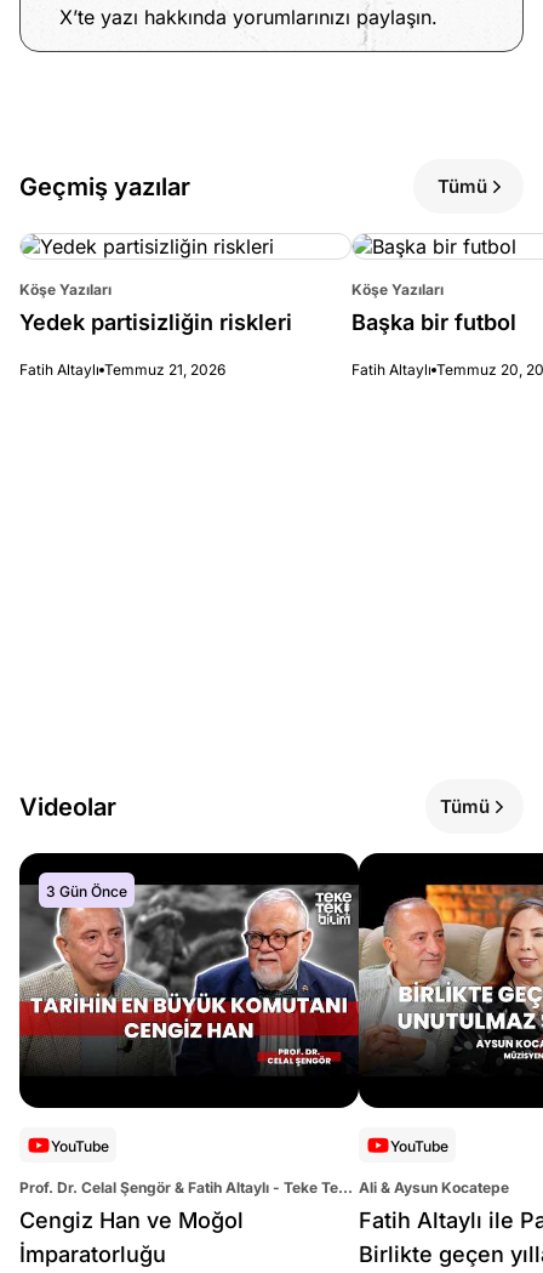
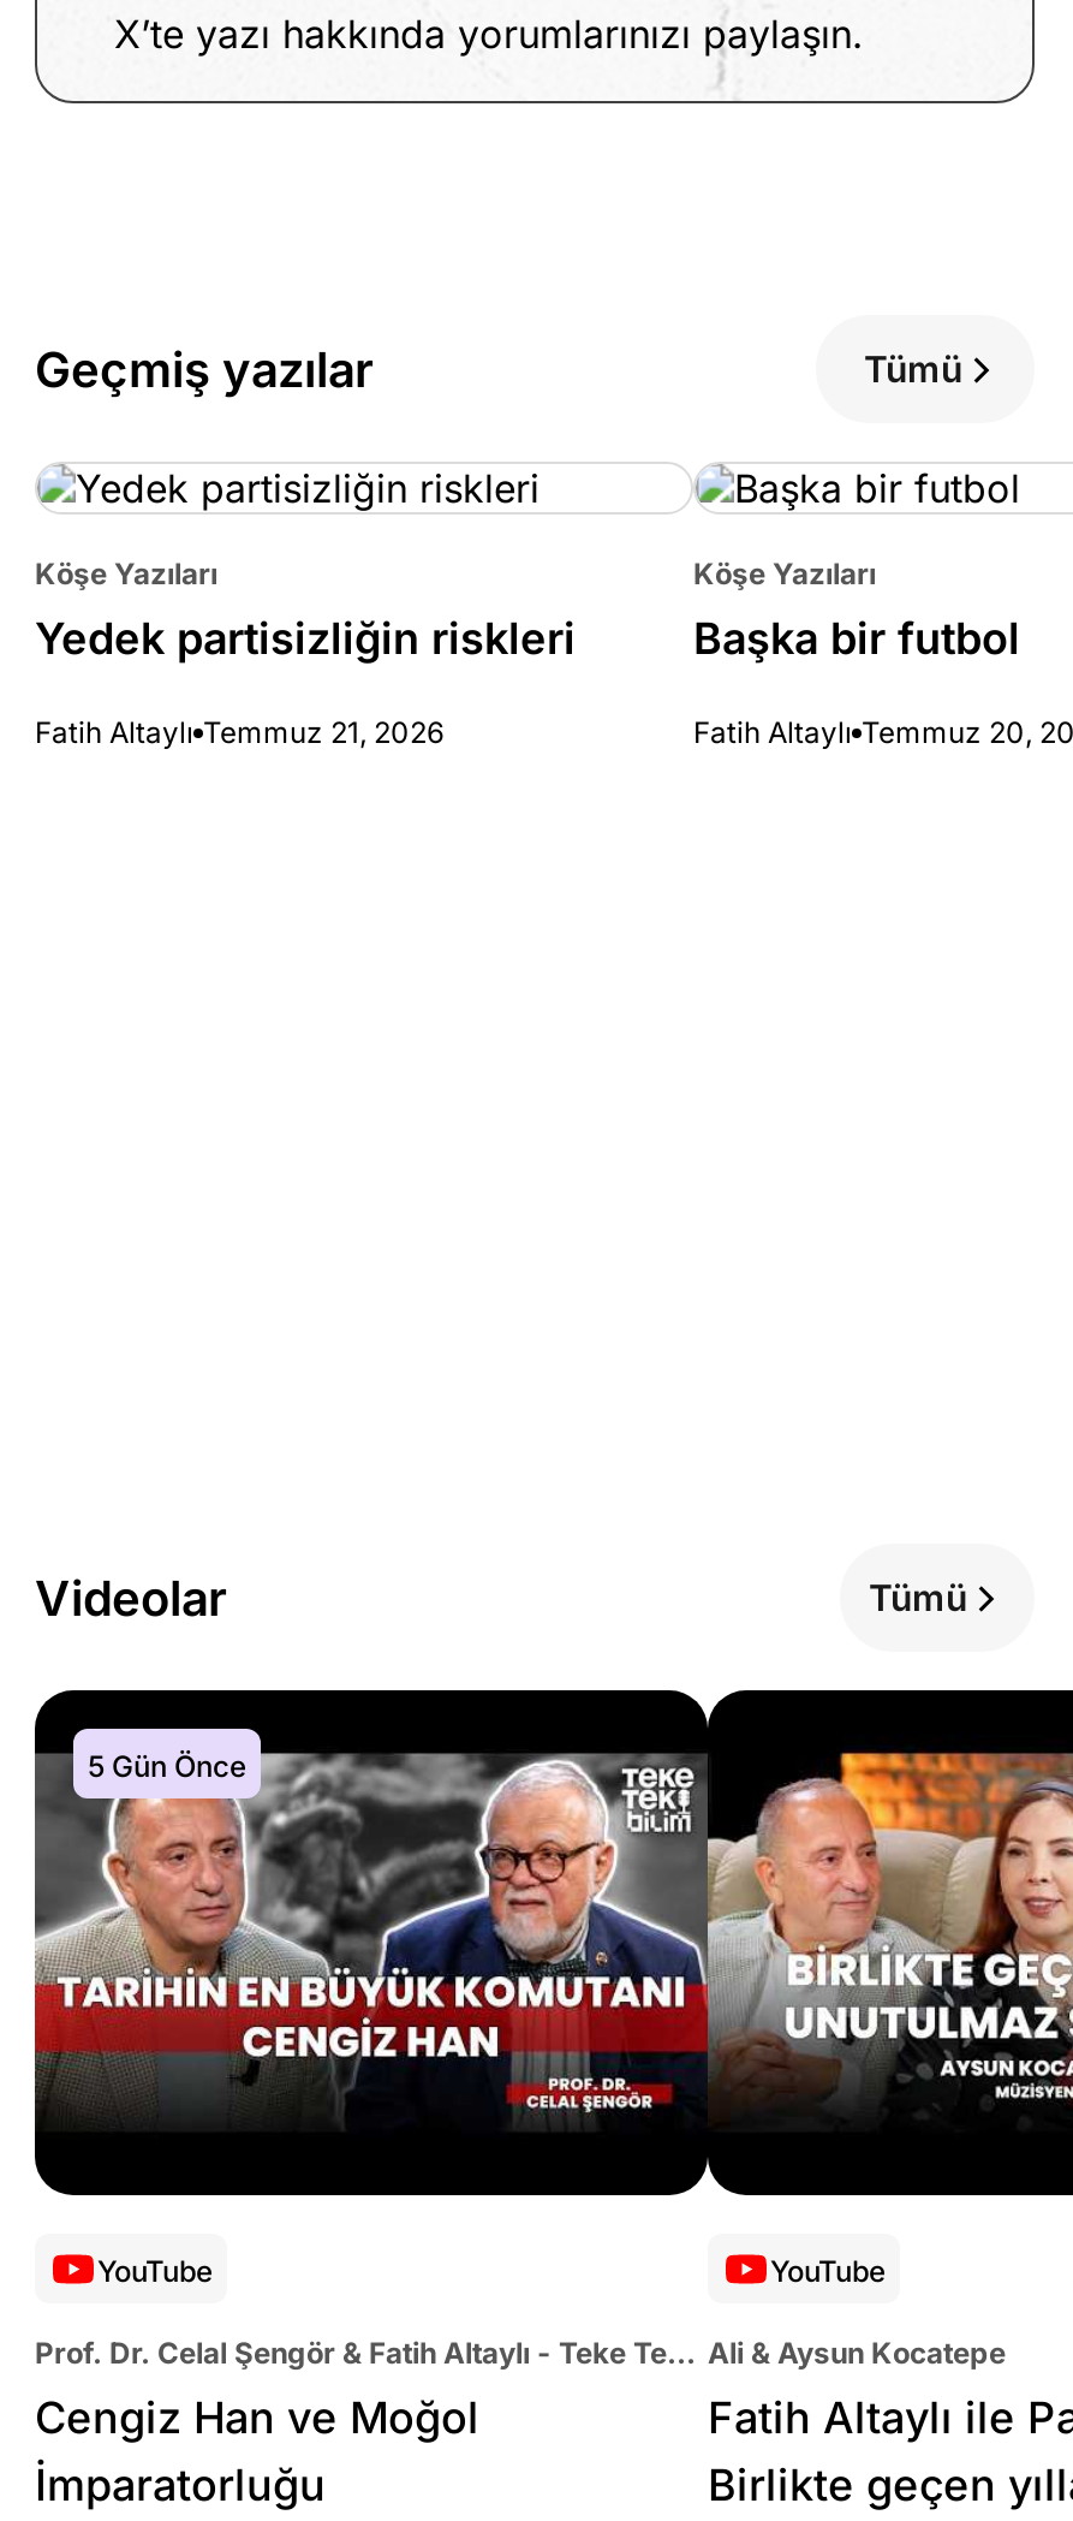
- 3 Gün Önce
+ 5 Gün Önce
